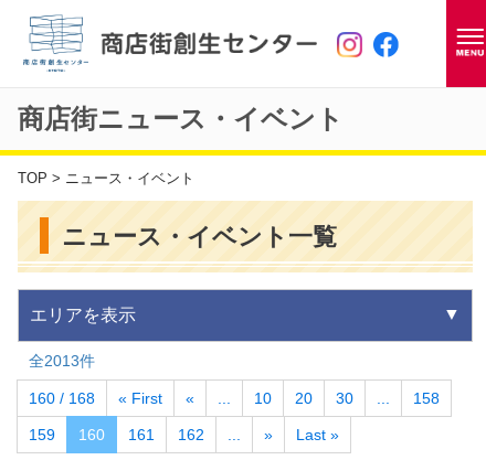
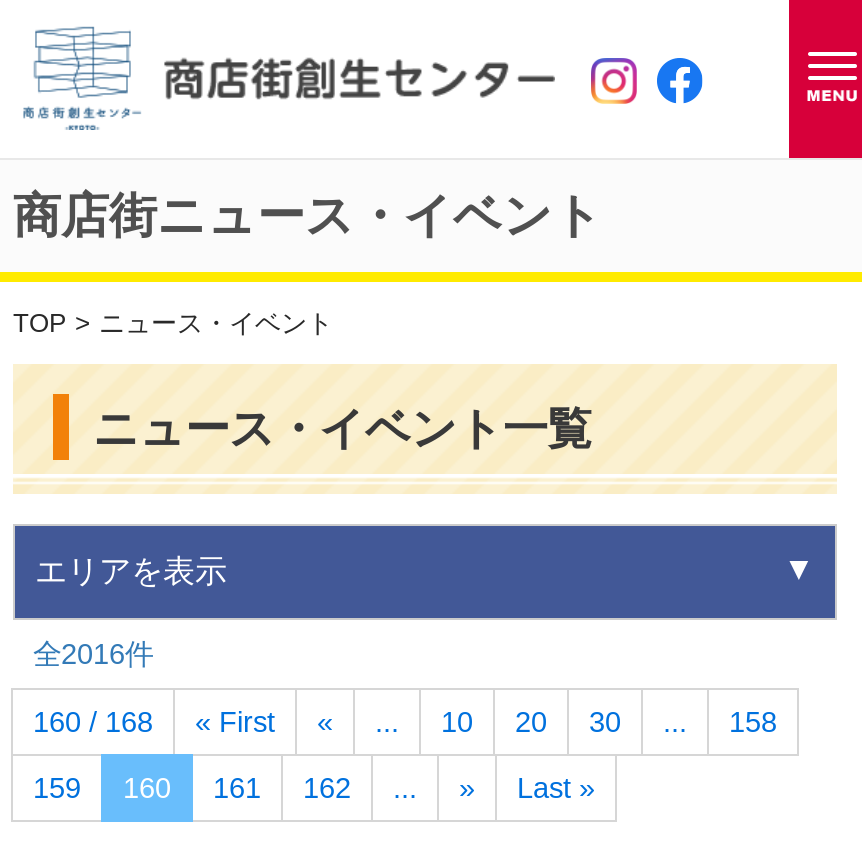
- 全2013件
+ 全2016件
